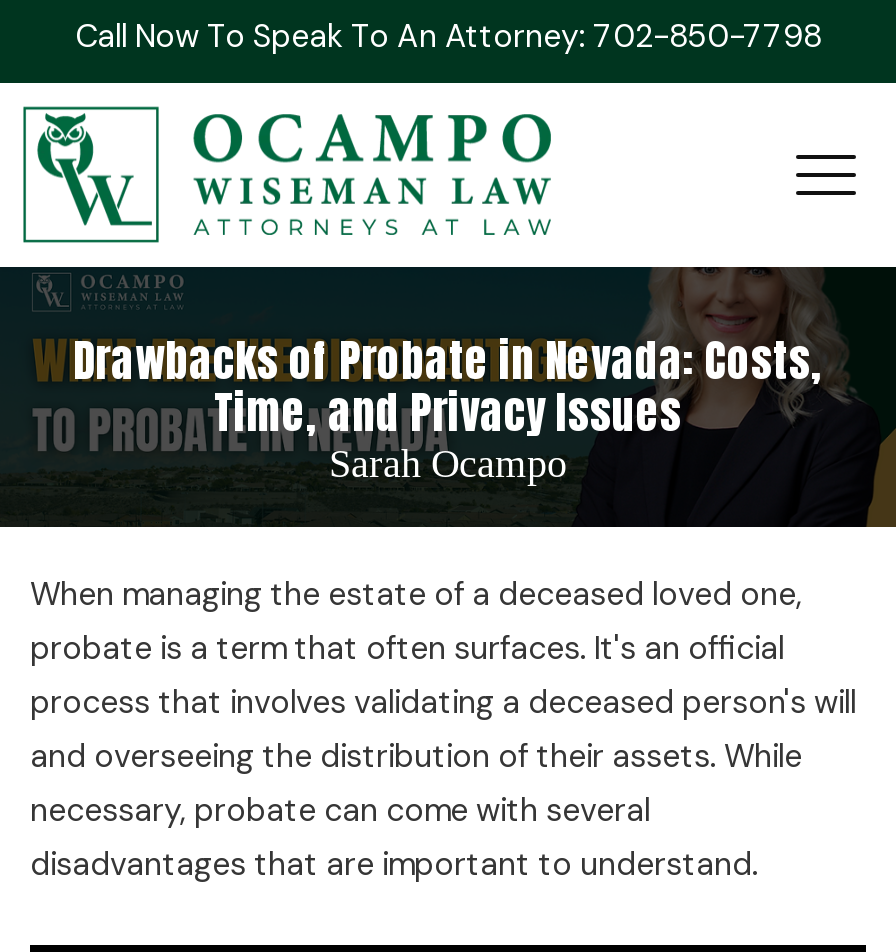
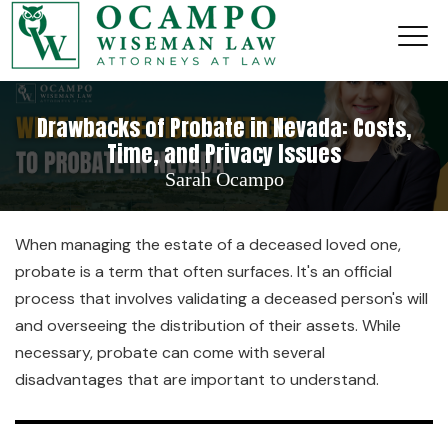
- Call Now To Speak To An Attorney: 702-850-7798
